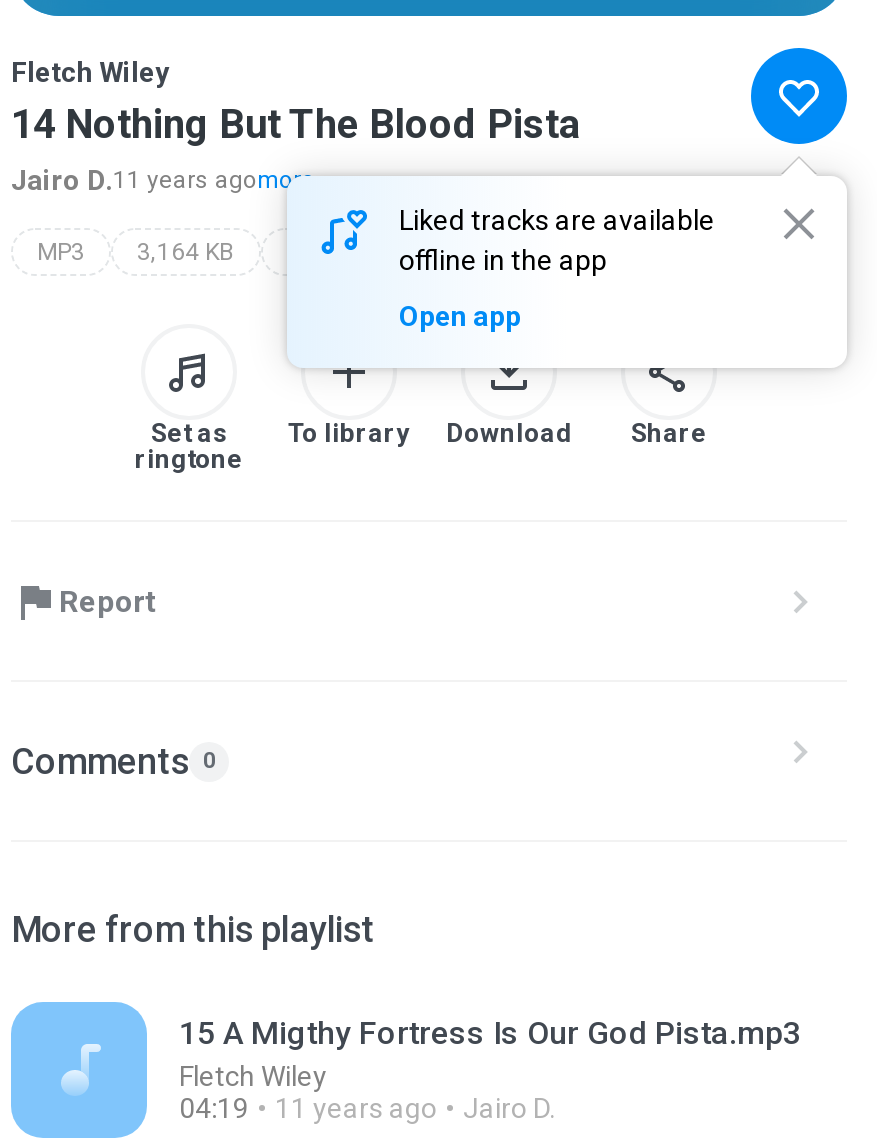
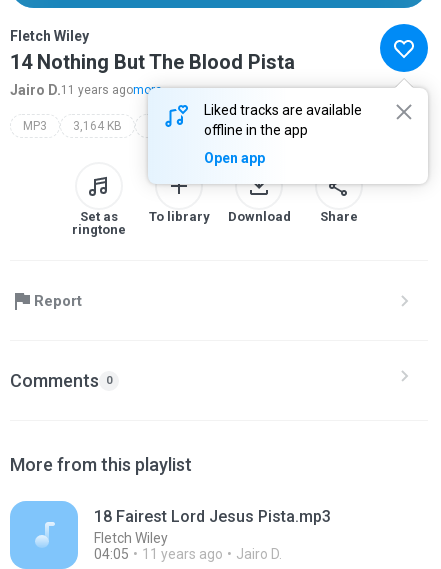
- 15 A Migthy Fortress Is Our God Pista.mp3
+ 18 Fairest Lord Jesus Pista.mp3

- 04:19 11 years ago Jairo D.
+ 04:05 11 years ago Jairo D.
